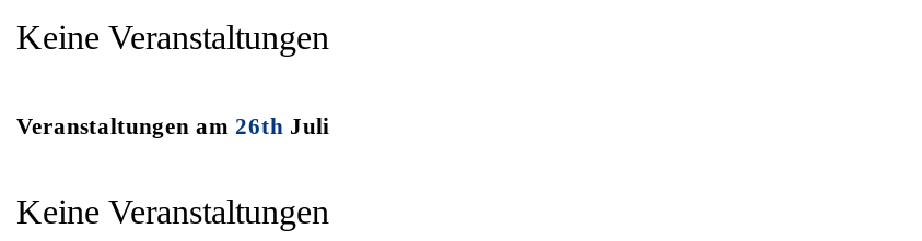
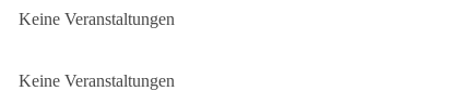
- Veranstaltungen am 26th Juli
